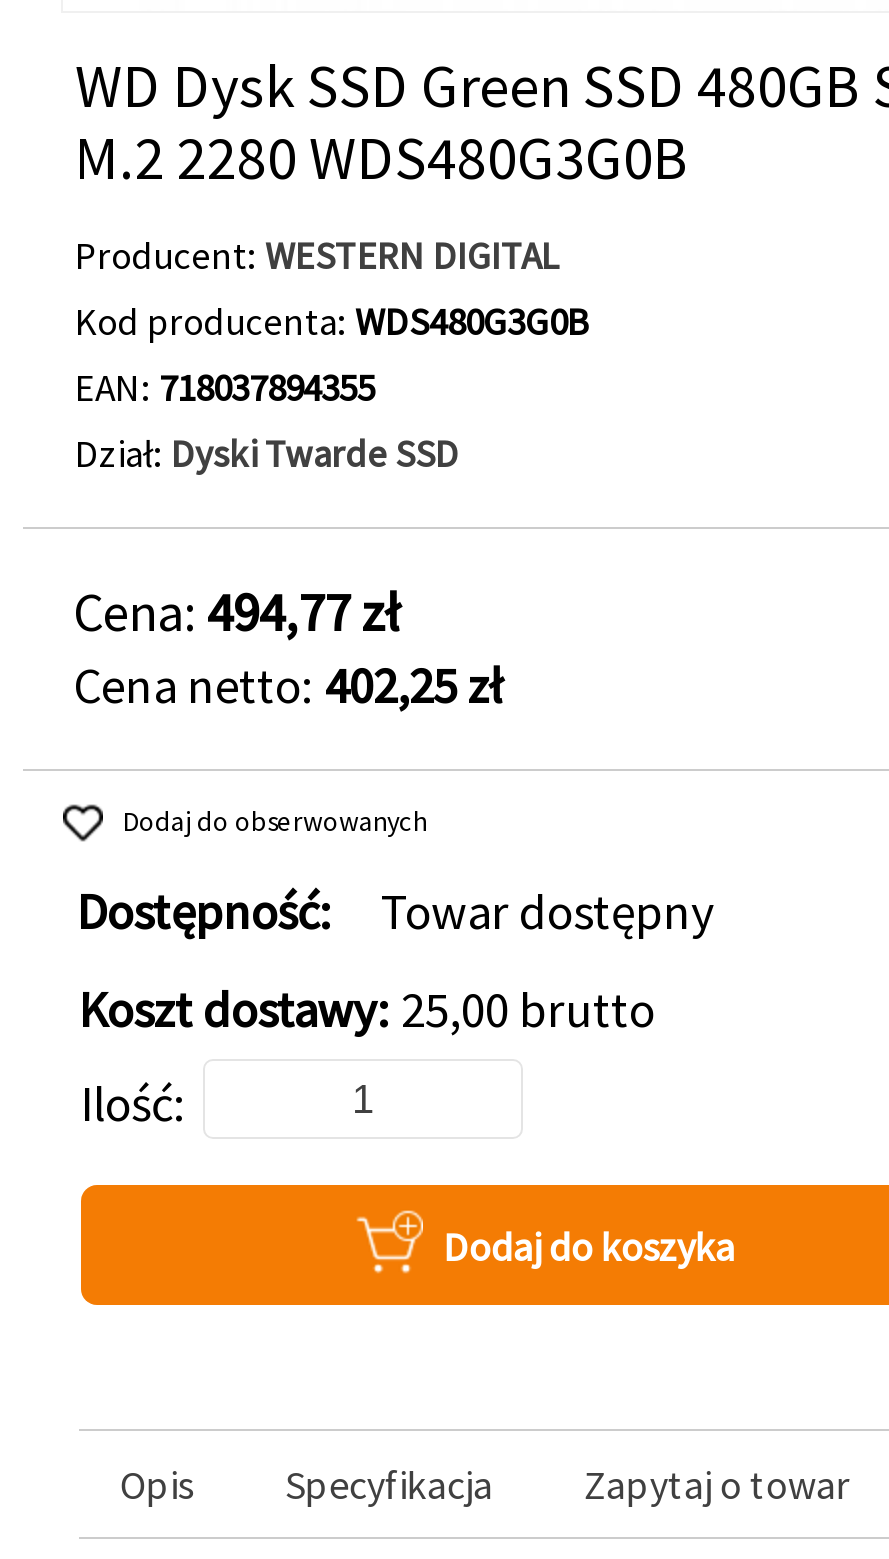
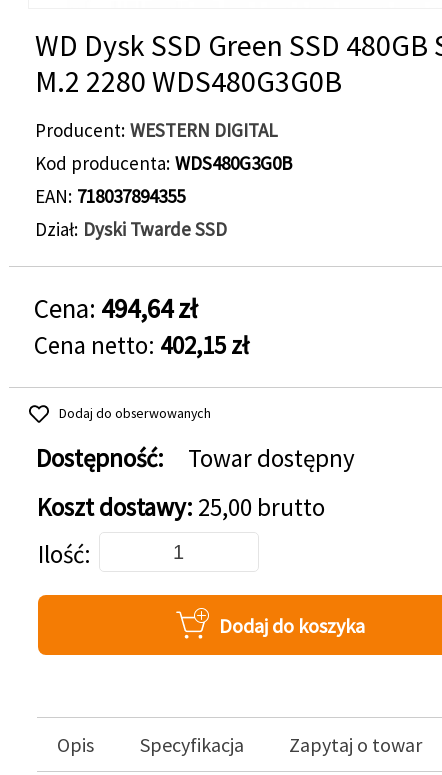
- Cena: 494,77 zł
+ Cena: 494,64 zł

- Cena netto: 402,25 zł
+ Cena netto: 402,15 zł
